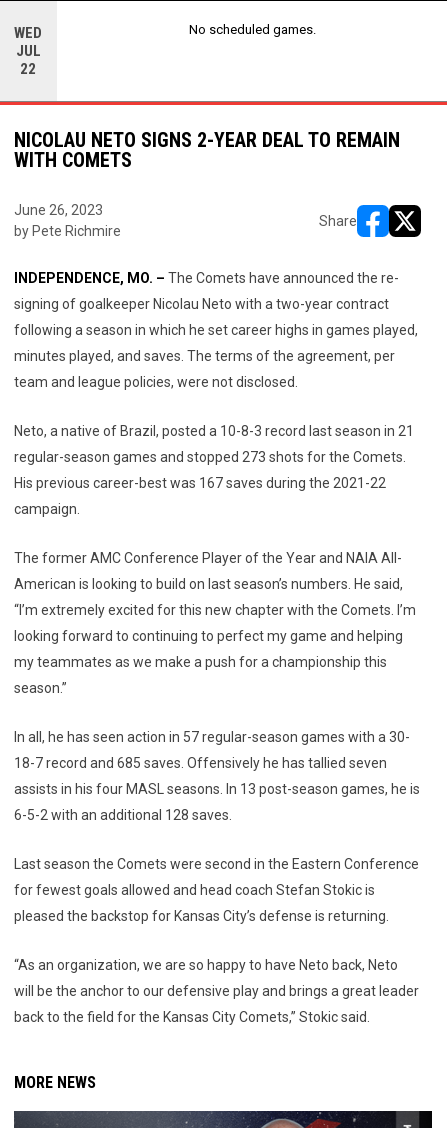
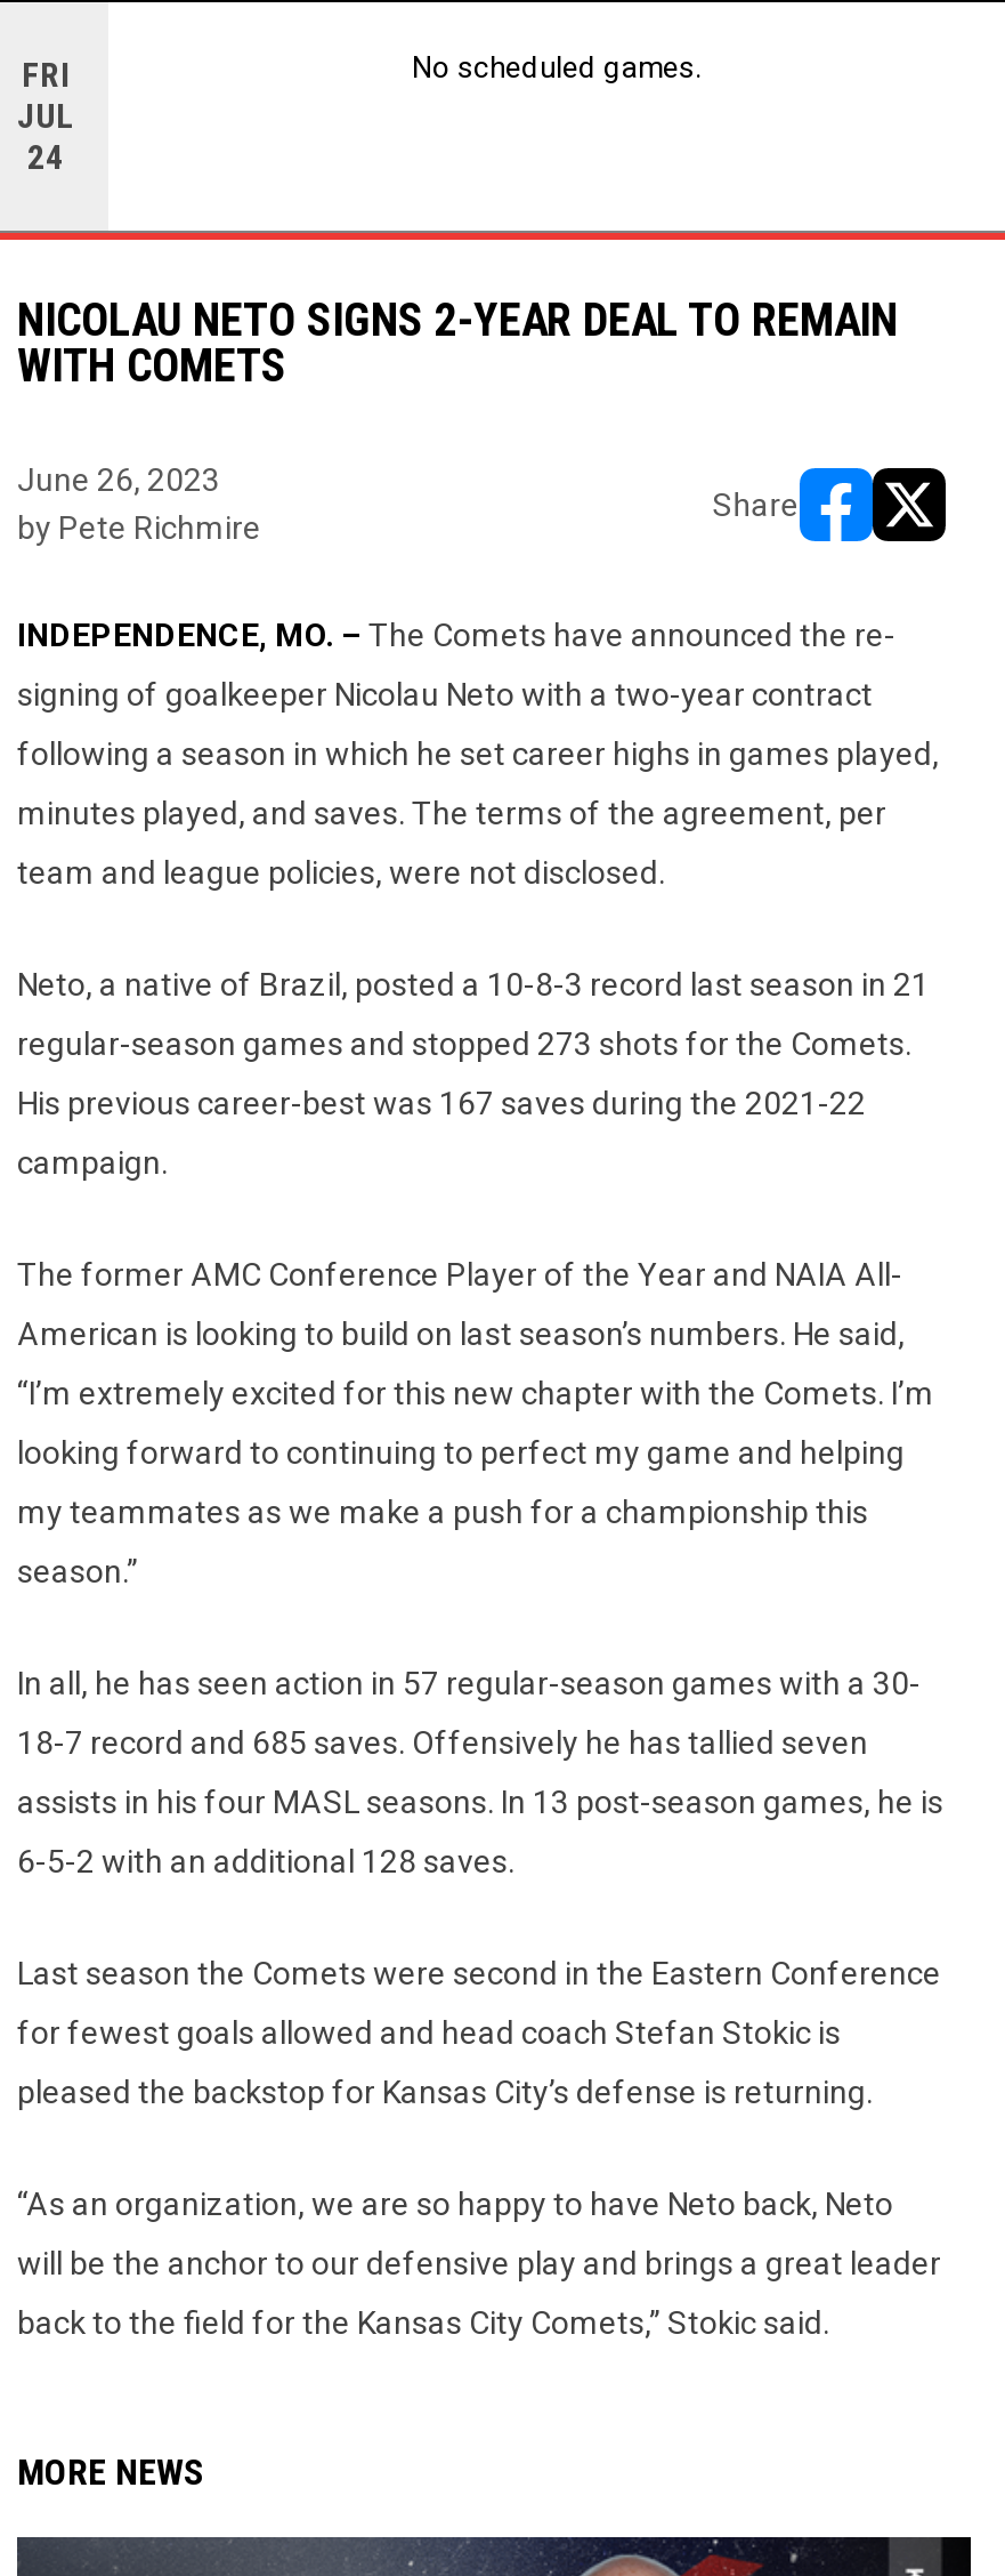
- WED
+ FRI

- 22
+ 24
